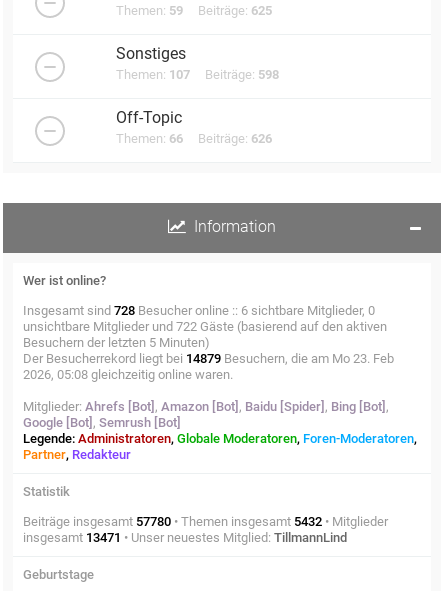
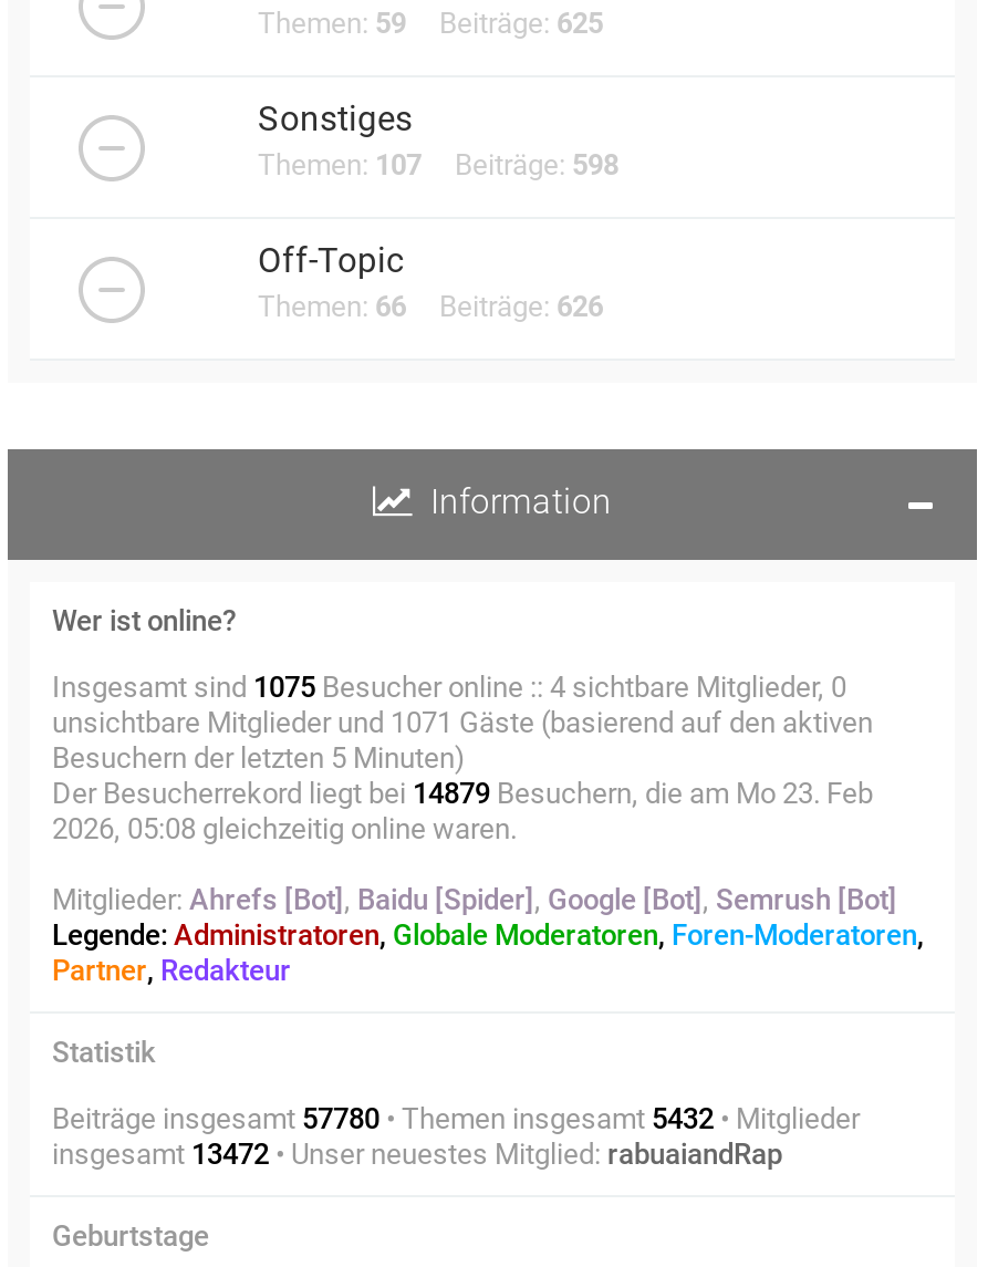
- Insgesamt sind 728 Besucher online :: 6 sichtbare Mitglieder, 0
+ Insgesamt sind 1075 Besucher online :: 4 sichtbare Mitglieder, 0

- unsichtbare Mitglieder und 722 Gäste (basierend auf den aktiven
+ unsichtbare Mitglieder und 1071 Gäste (basierend auf den aktiven

- Mitglieder: Ahrefs [Bot], Amazon [Bot], Baidu [Spider], Bing [Bot],
- Google [Bot], Semrush [Bot]
+ Mitglieder: Ahrefs [Bot], Baidu [Spider], Google [Bot], Semrush [Bot]

- insgesamt 13471 • Unser neuestes Mitglied: TillmannLind
+ insgesamt 13472 • Unser neuestes Mitglied: rabuaiandRap
